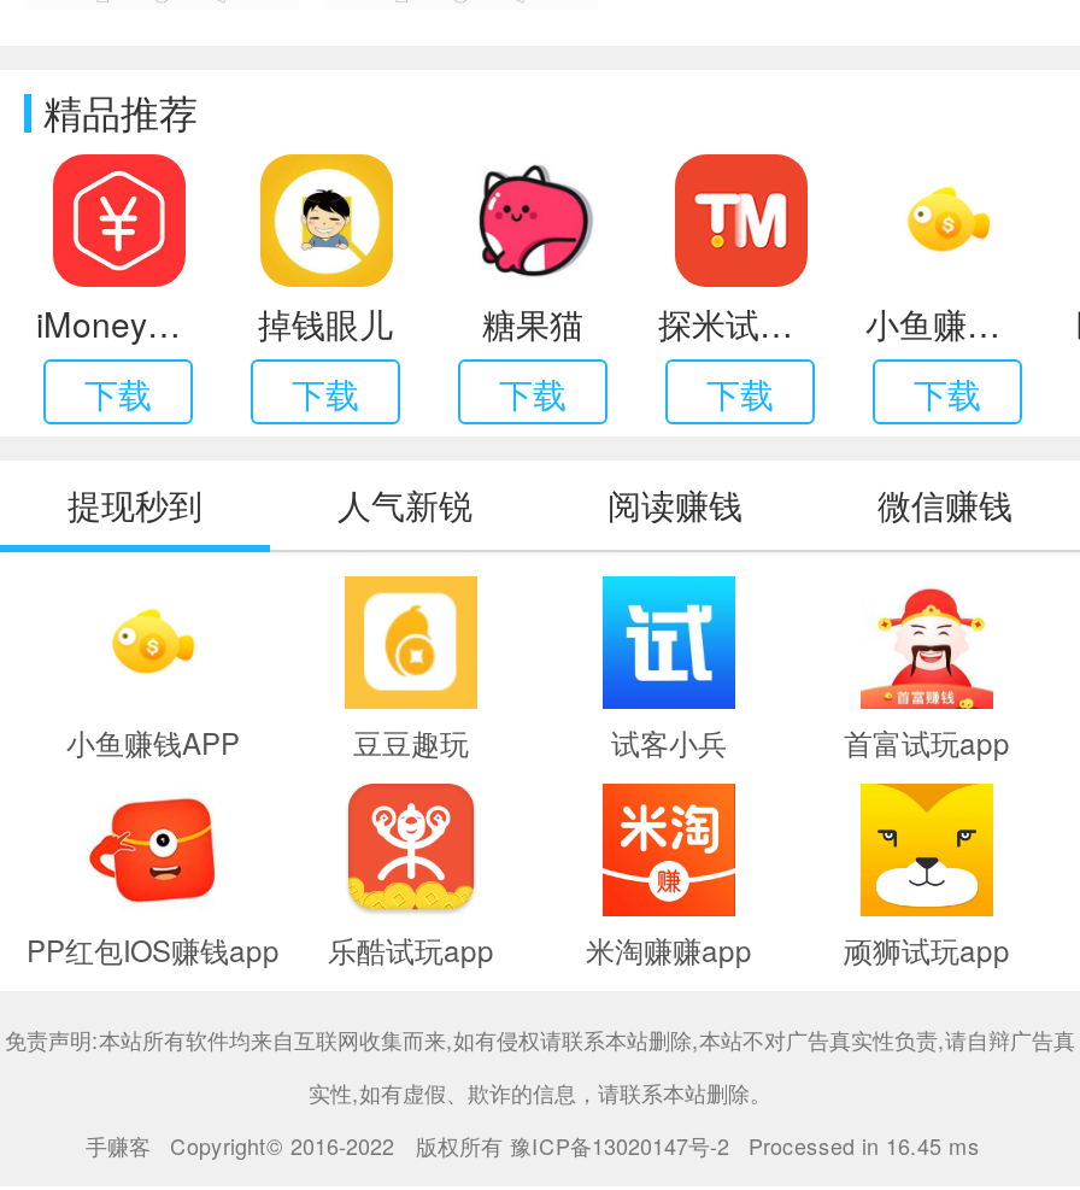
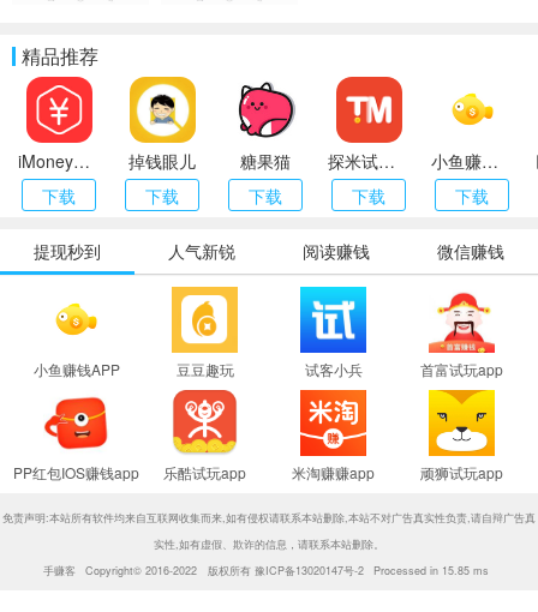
- Processed in 16.45 ms
+ Processed in 15.85 ms
